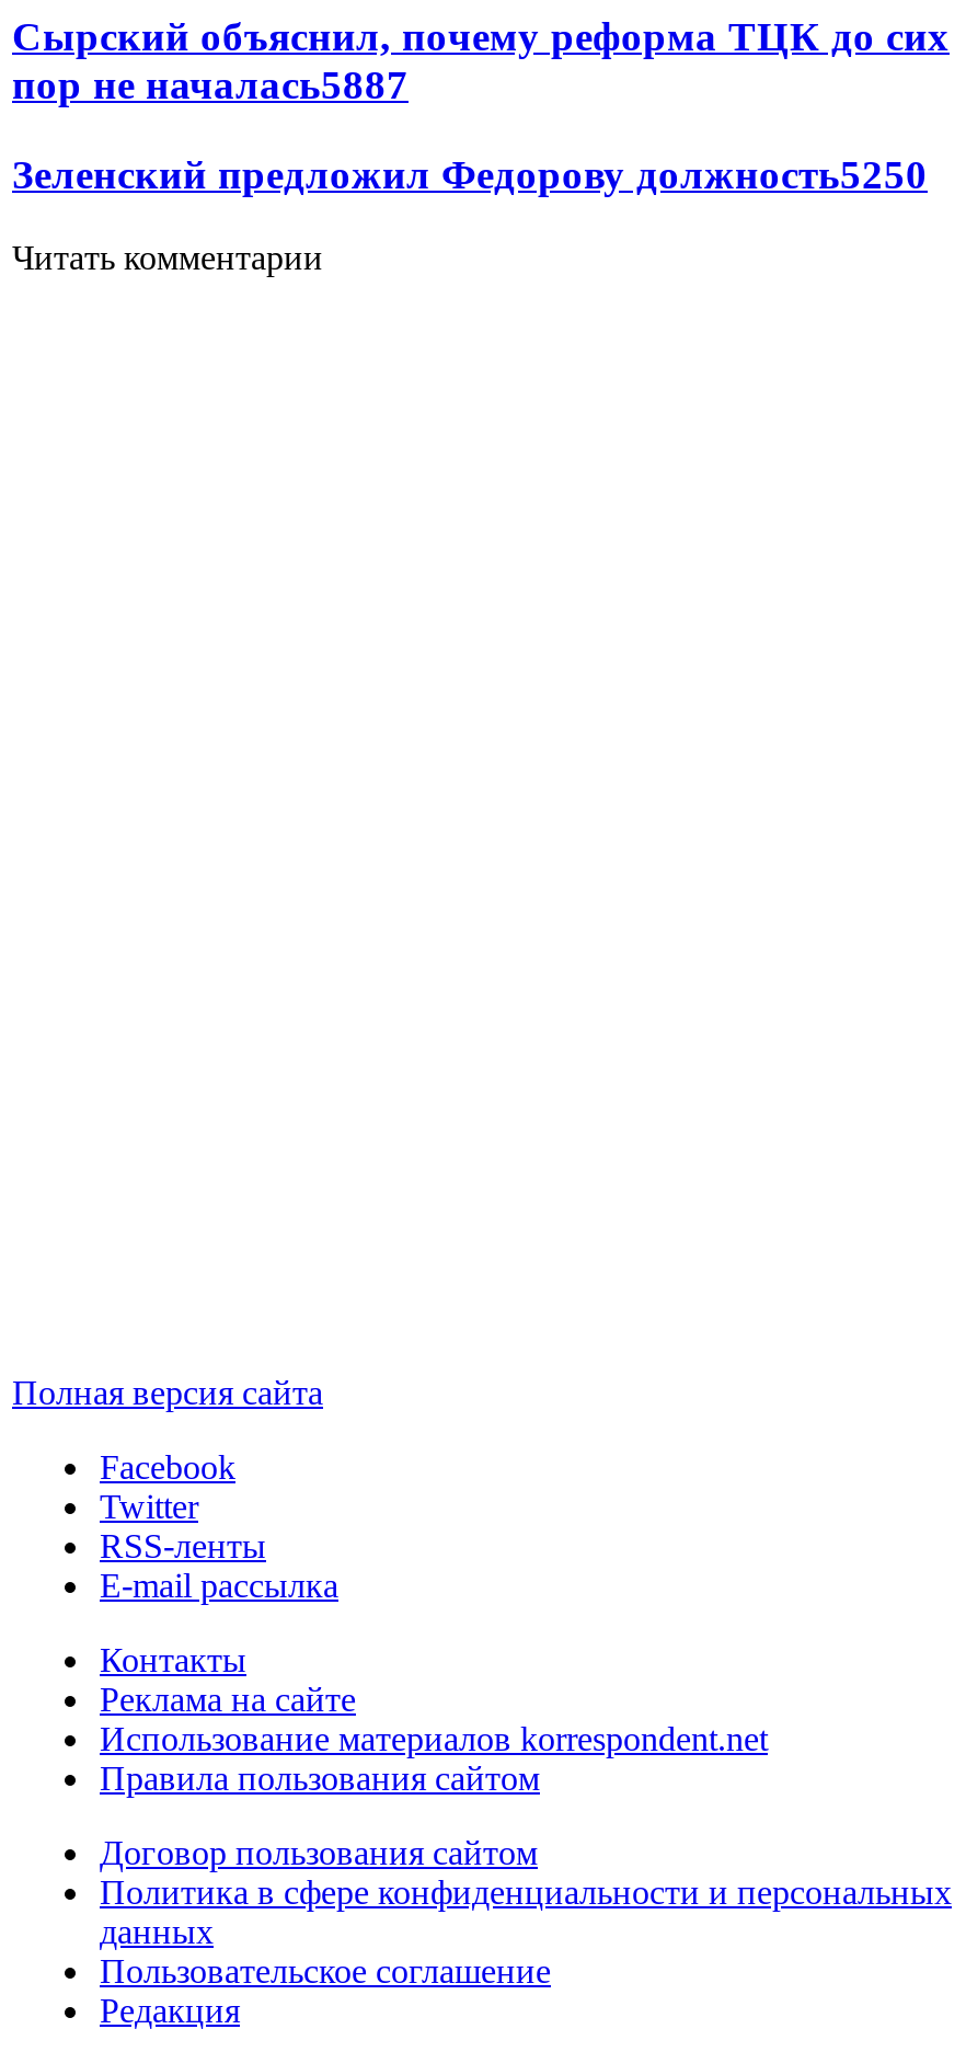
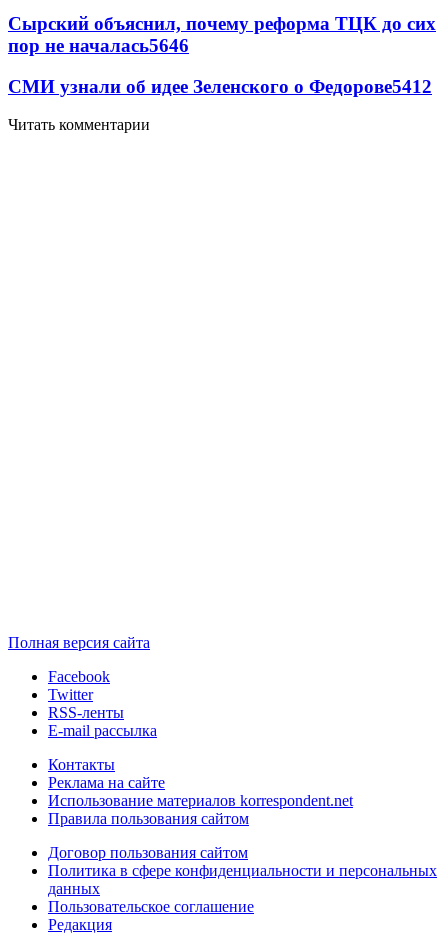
- пор не началась5887
+ пор не началась5646

- Зеленский предложил Федорову должность5250
+ СМИ узнали об идее Зеленского о Федорове5412
